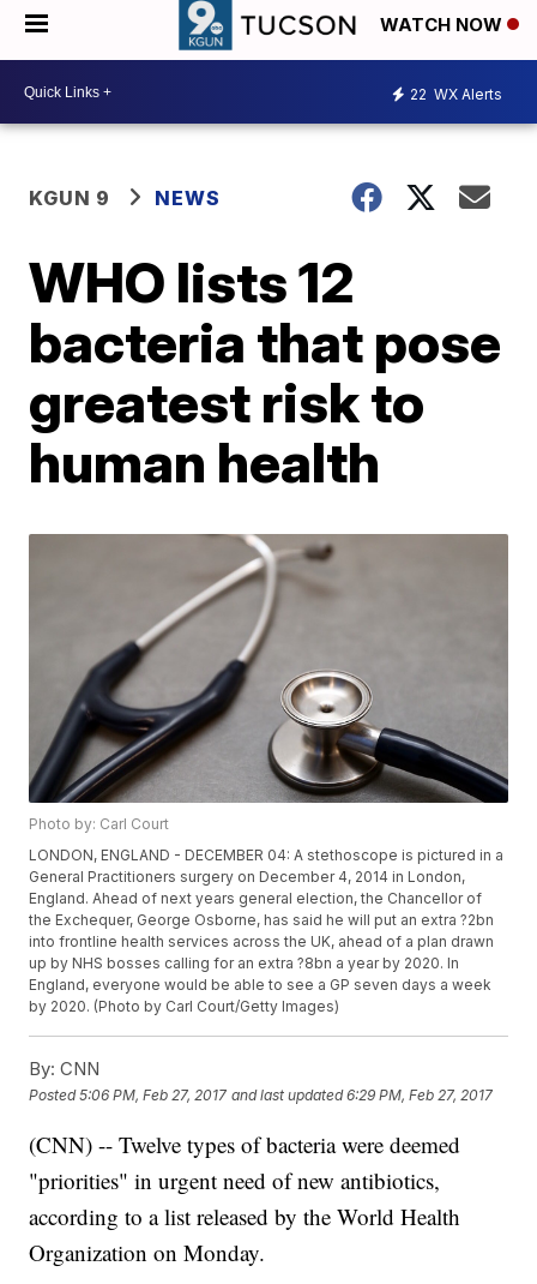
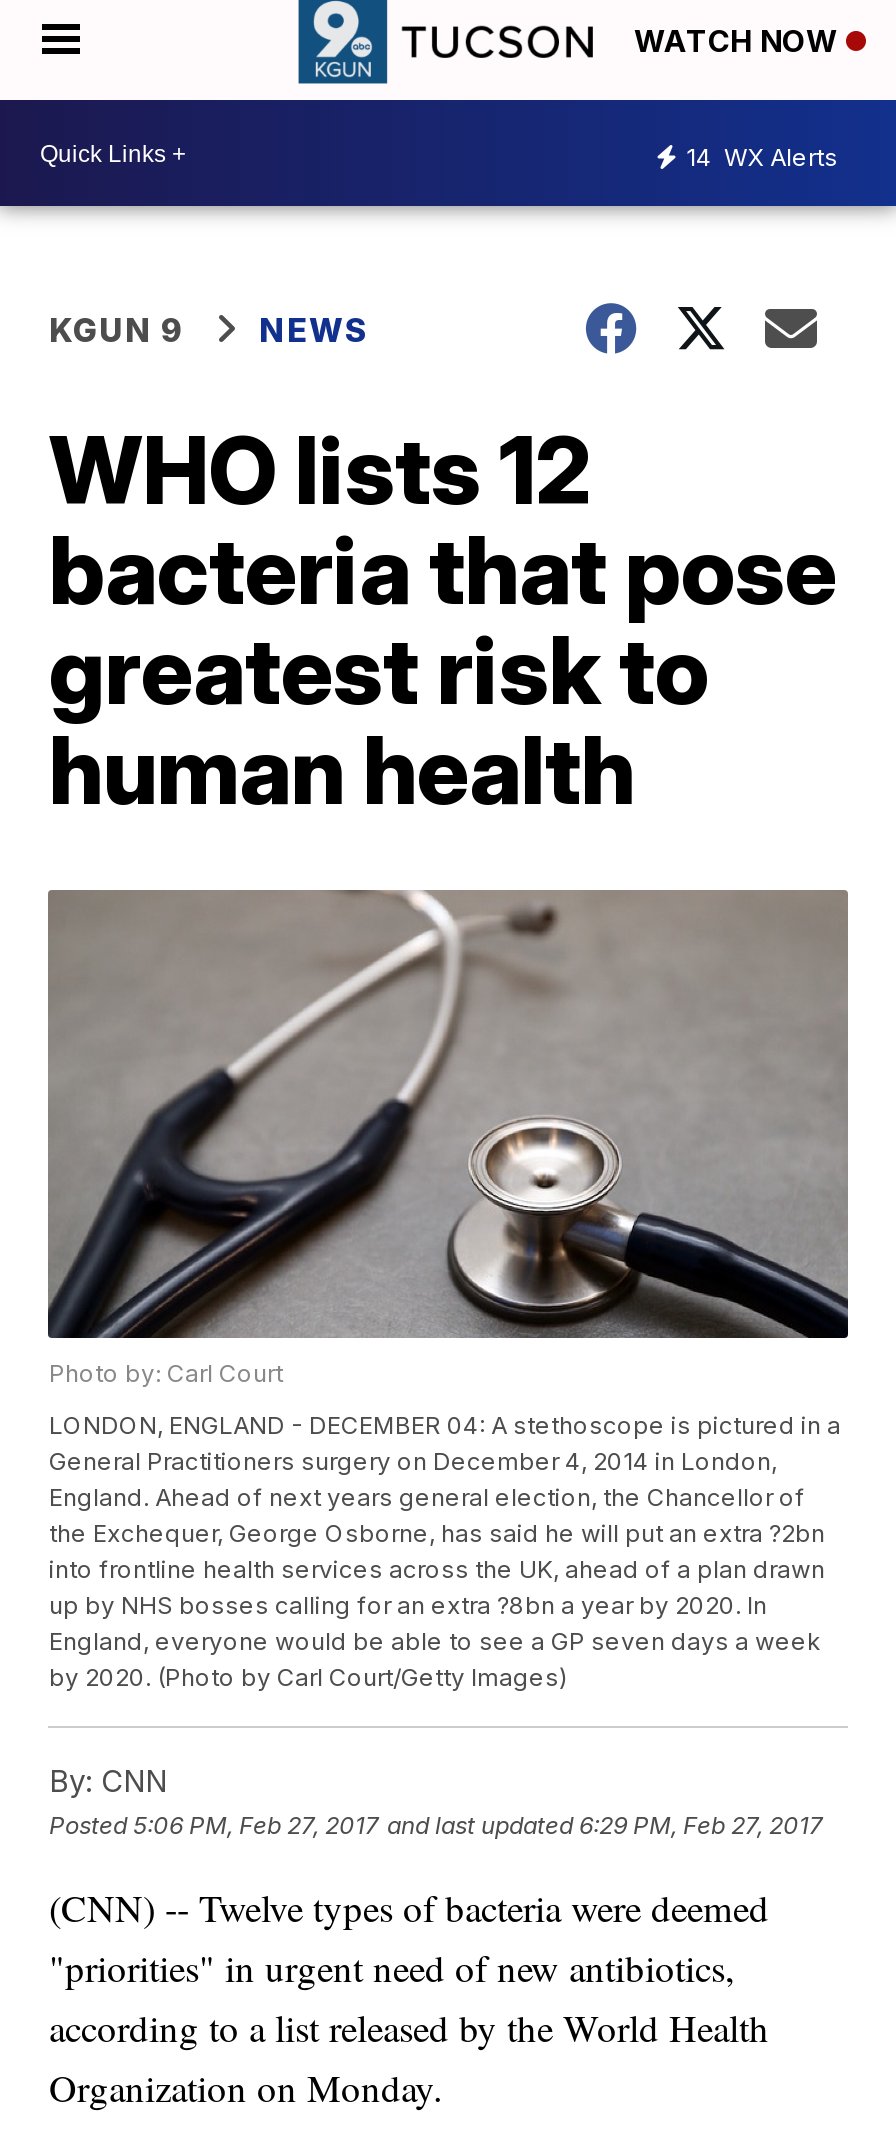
- 22 WX Alerts
+ 14 WX Alerts
